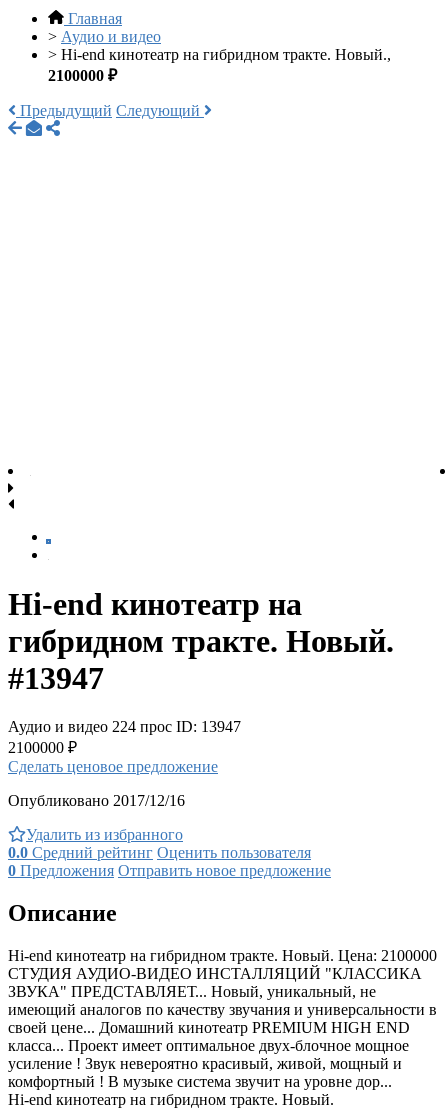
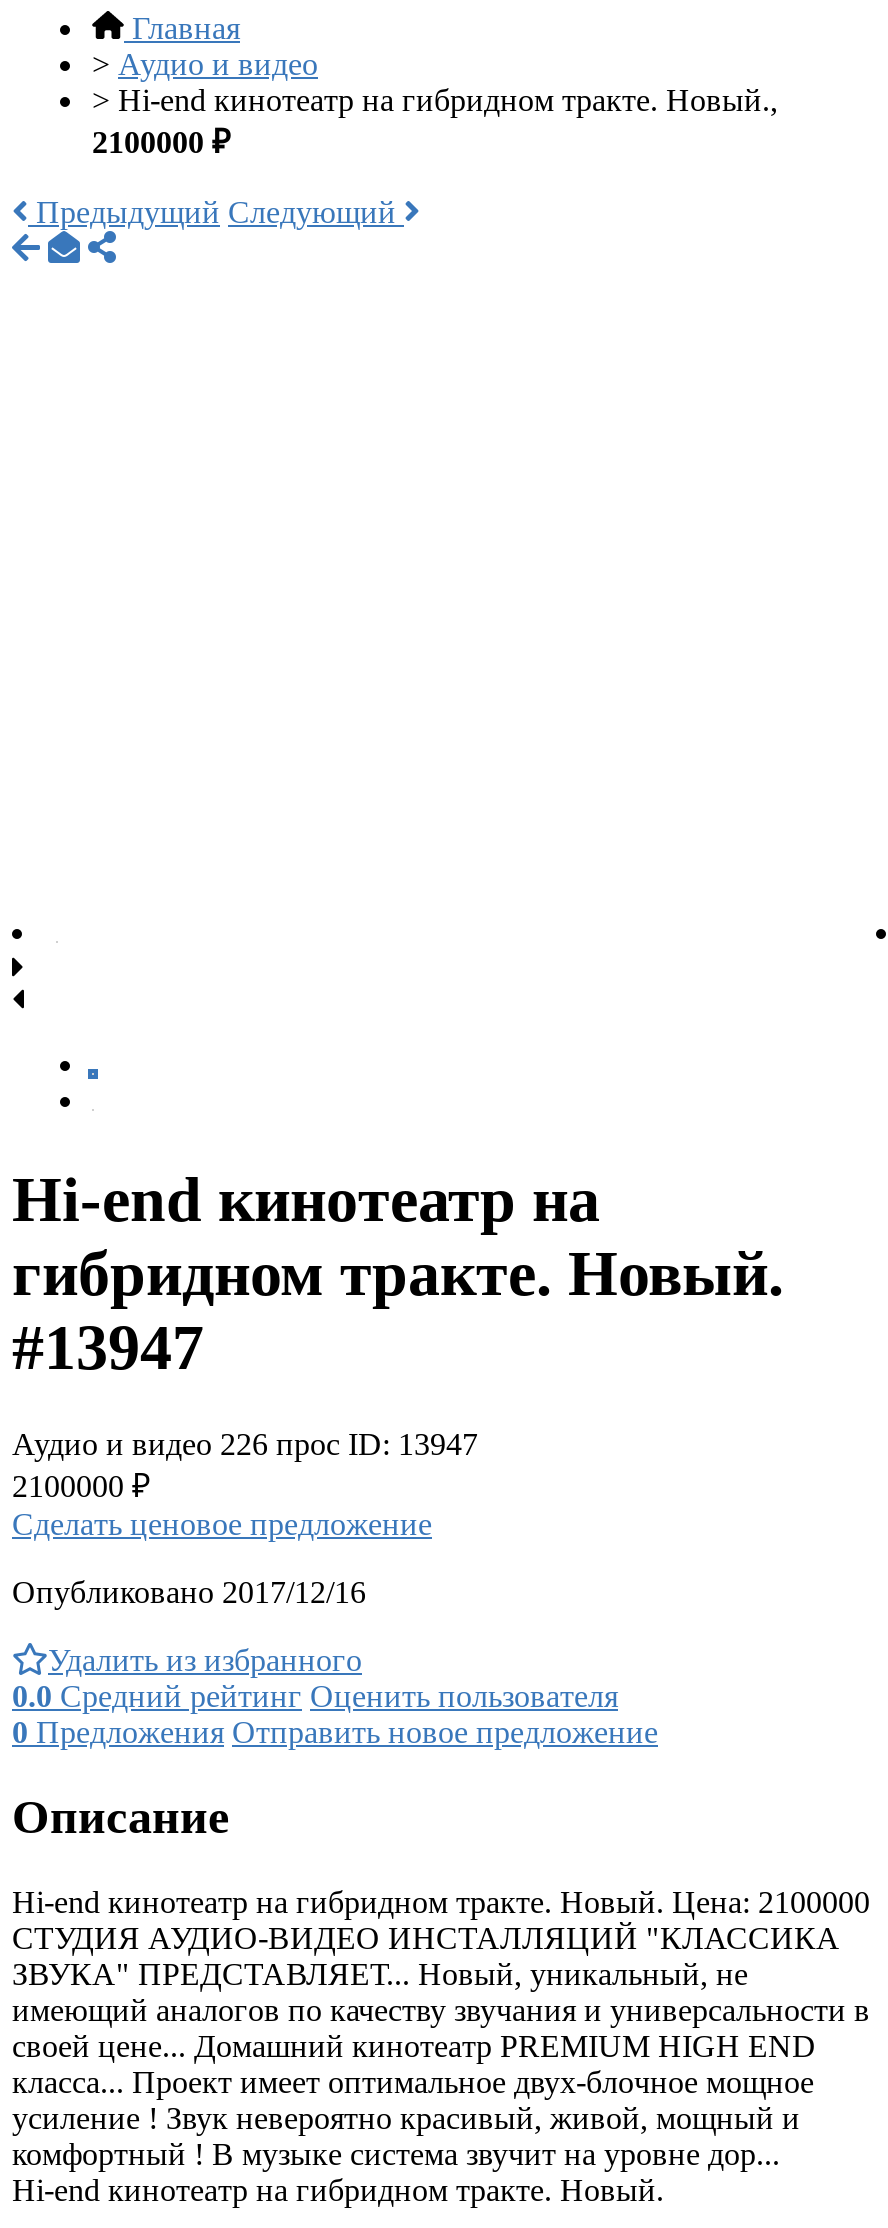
- Аудио и видео 224 прос ID: 13947
+ Аудио и видео 226 прос ID: 13947
